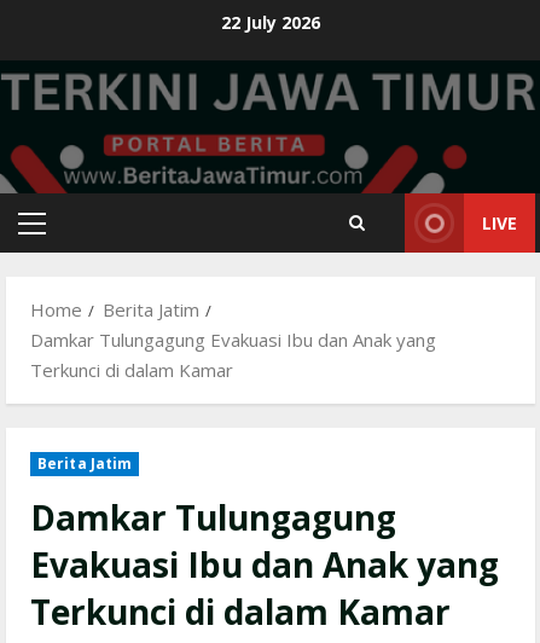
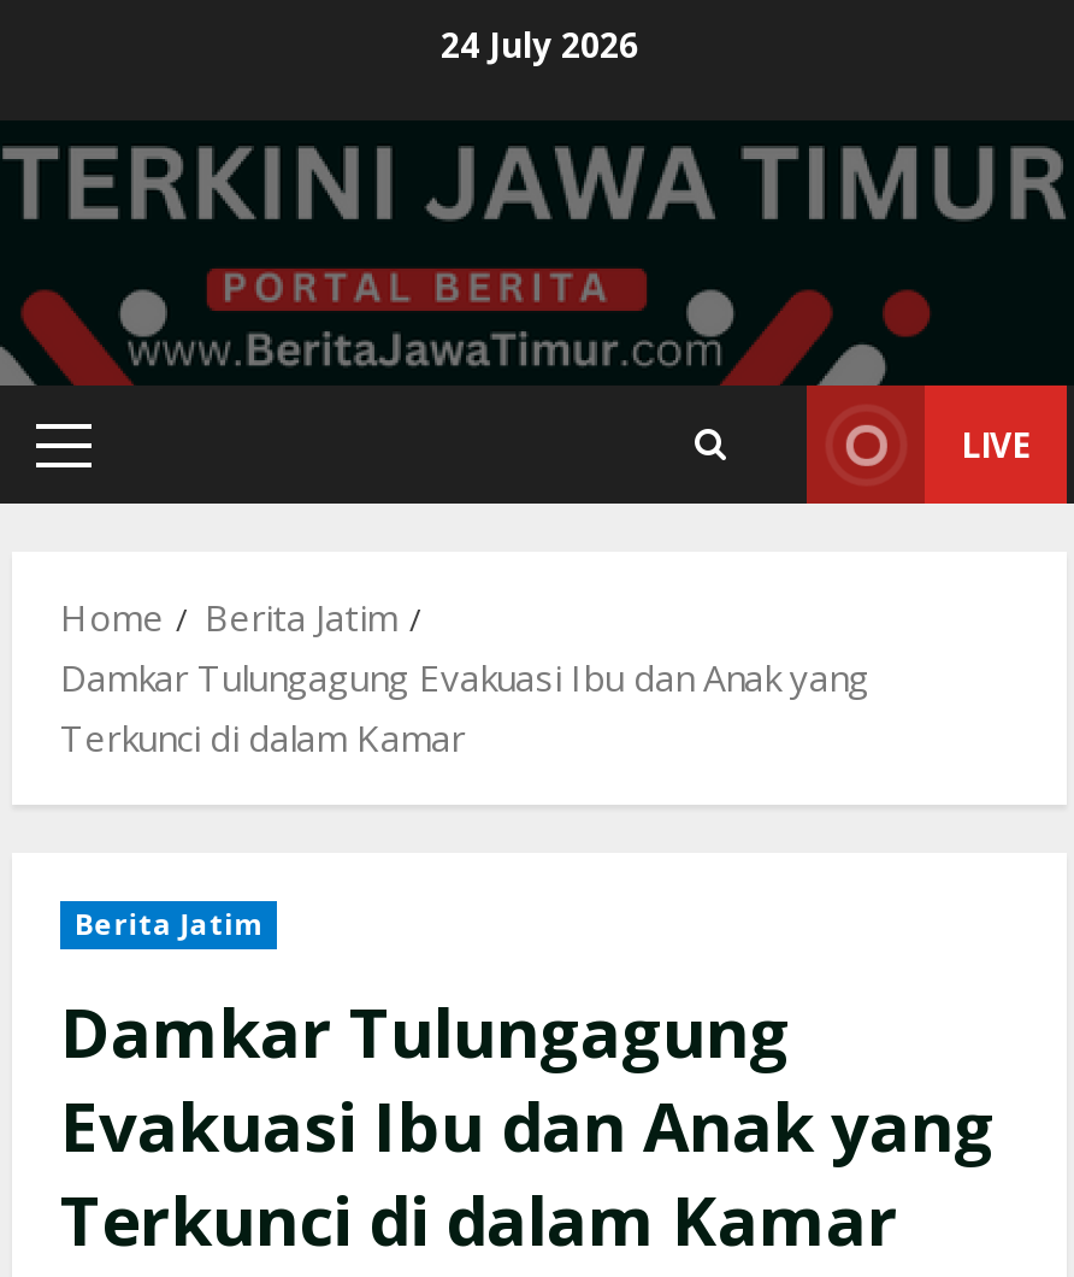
- 22 July 2026
+ 24 July 2026
